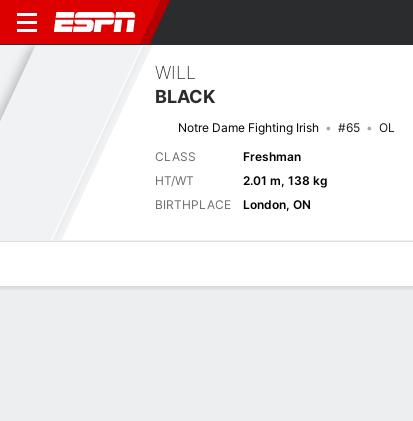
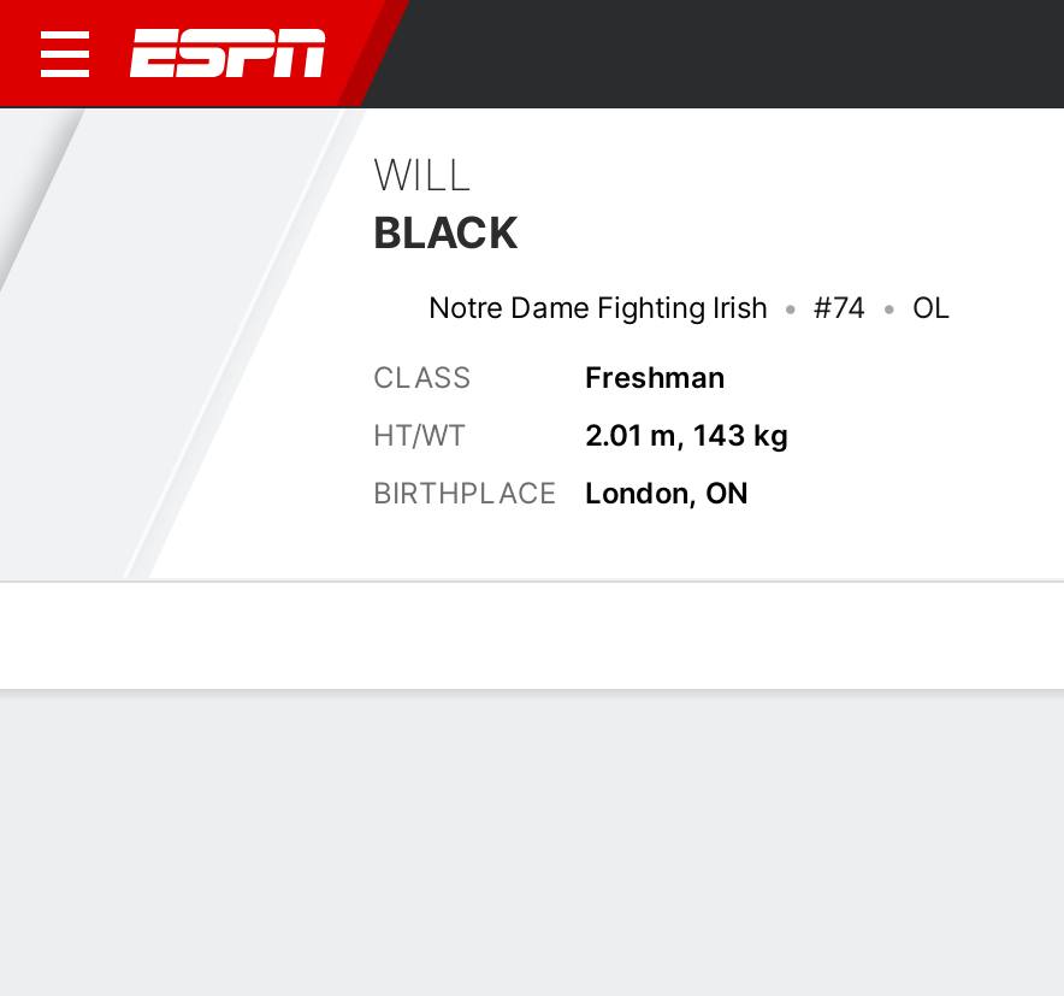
- Notre Dame Fighting Irish #65 OL
+ Notre Dame Fighting Irish #74 OL

- 2.01 m, 138 kg
+ 2.01 m, 143 kg
